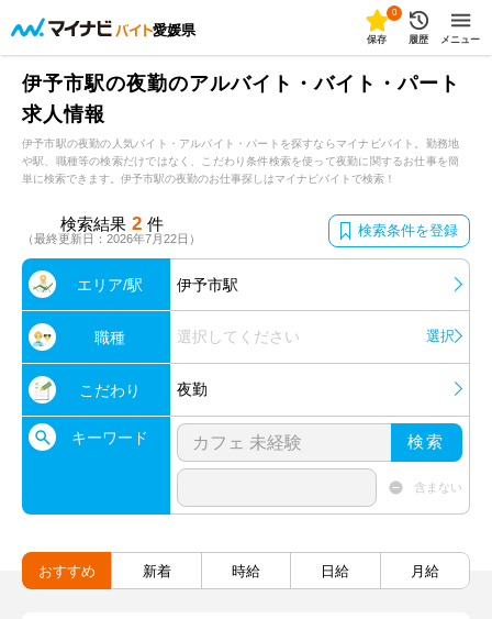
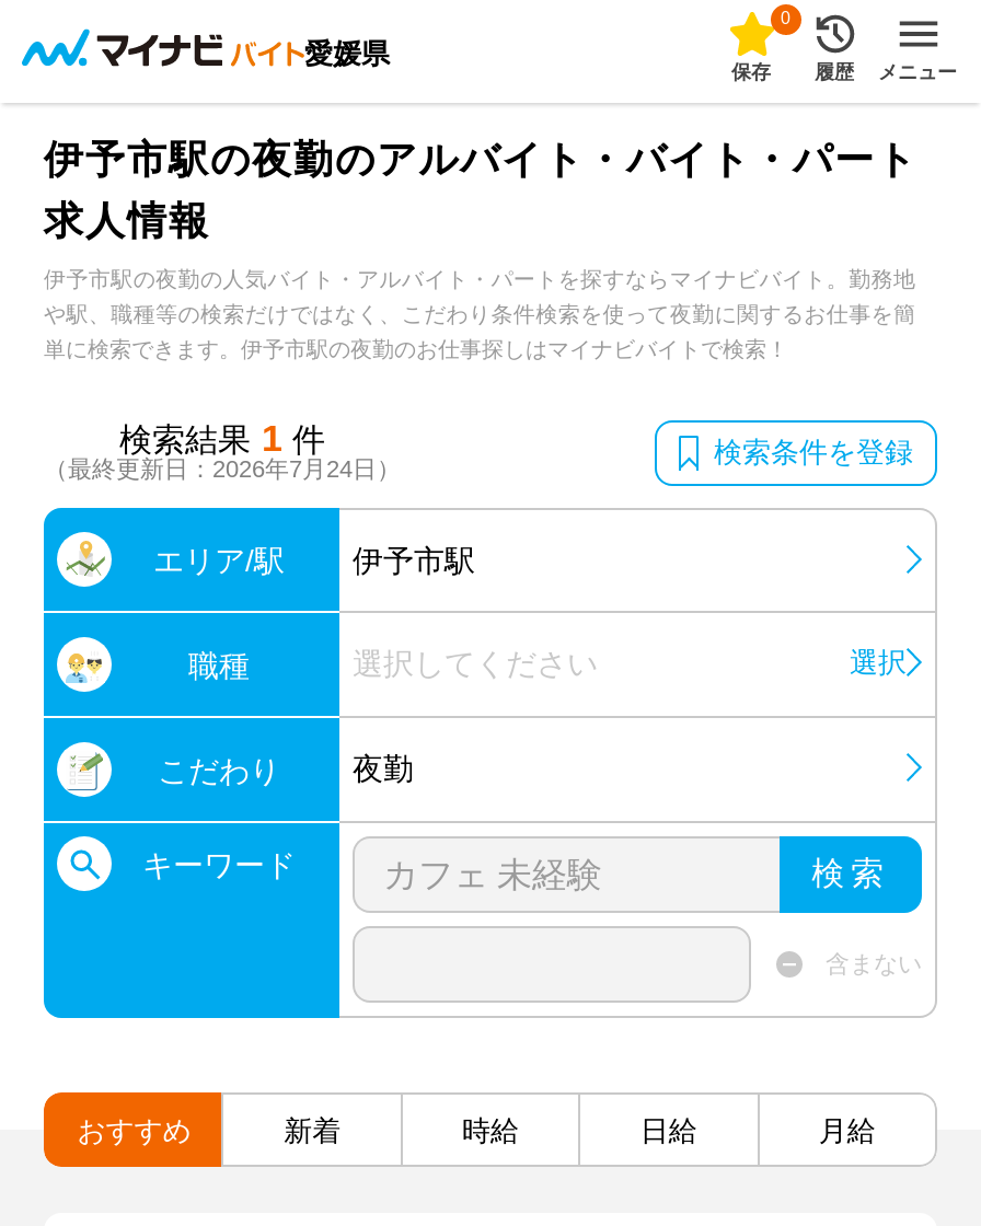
- 検索結果 2 件
+ 検索結果 1 件

- （最終更新日：2026年7月22日）
+ （最終更新日：2026年7月24日）
